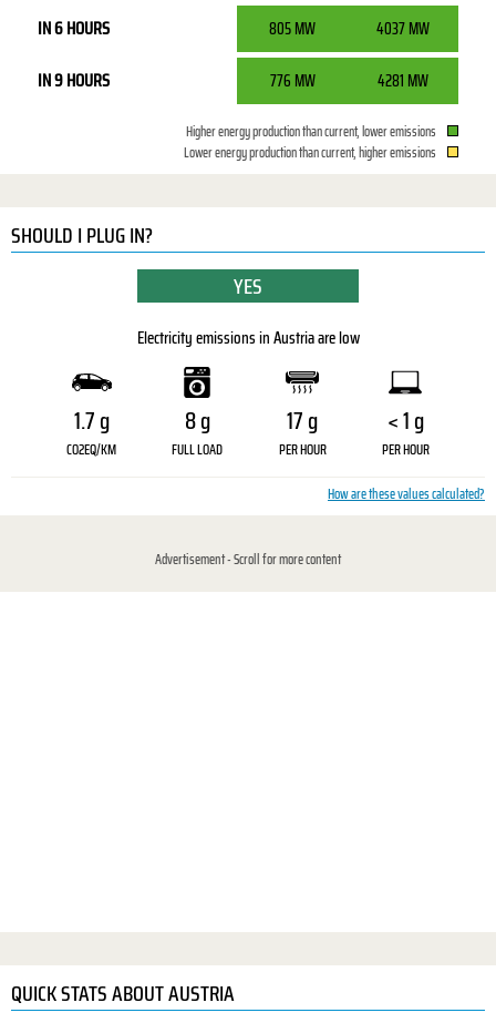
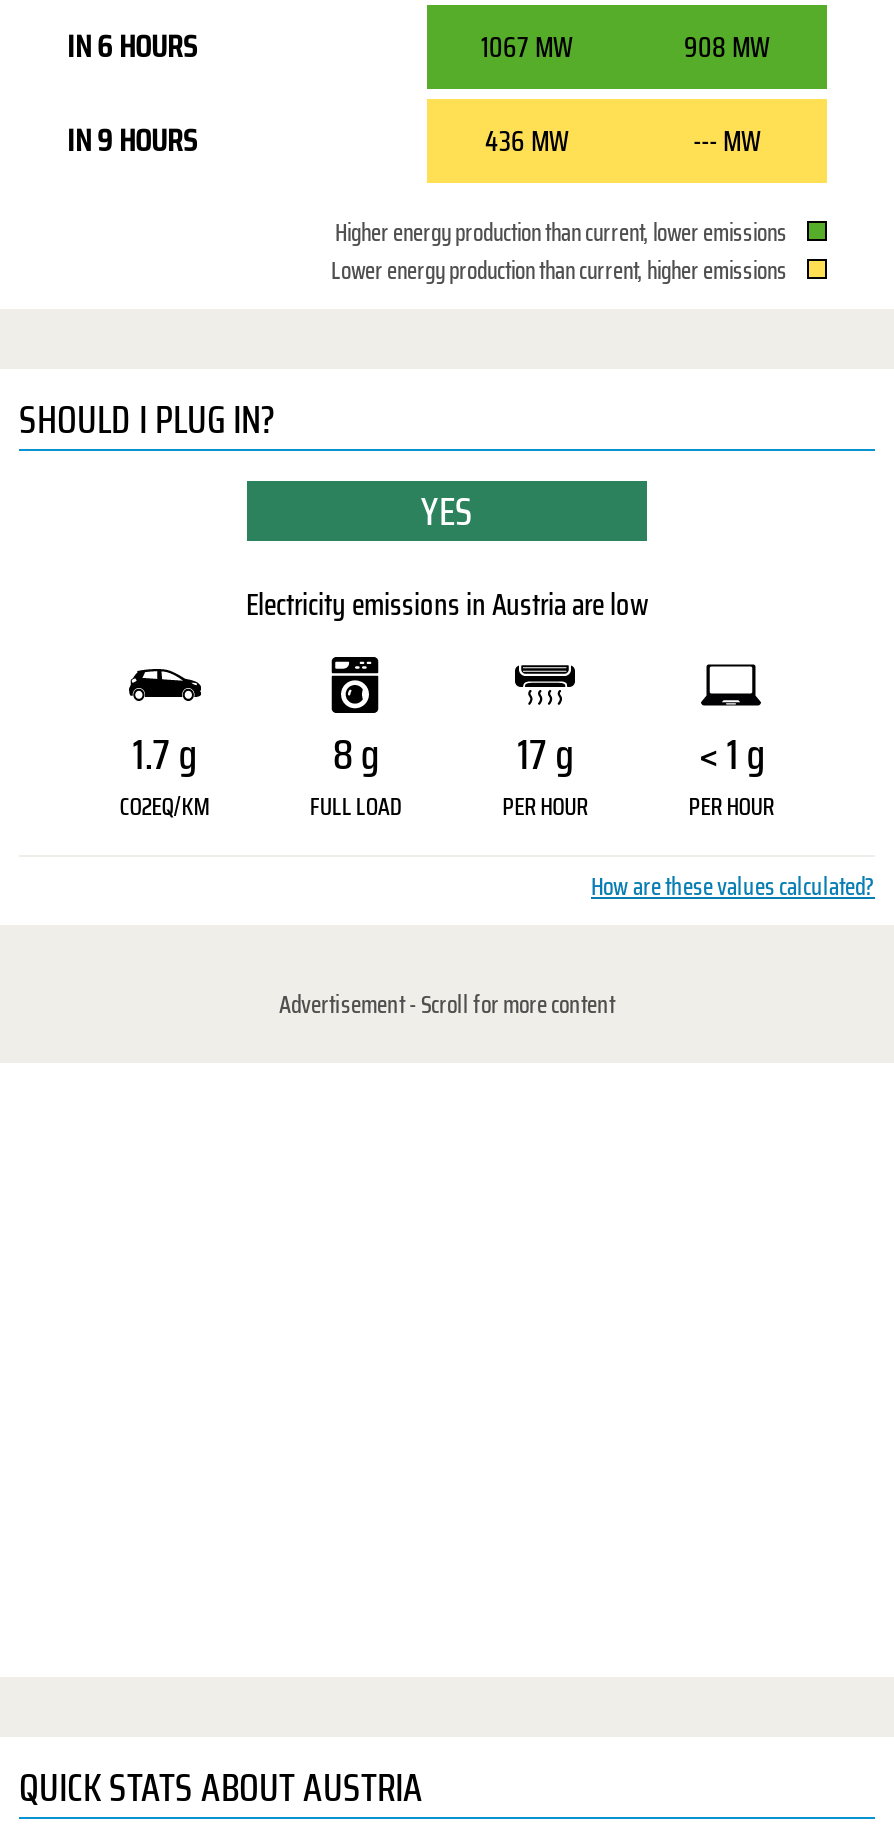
- 805 MW
+ 1067 MW

- 4037 MW
+ 908 MW

- 776 MW
+ 436 MW

- 4281 MW
+ --- MW
